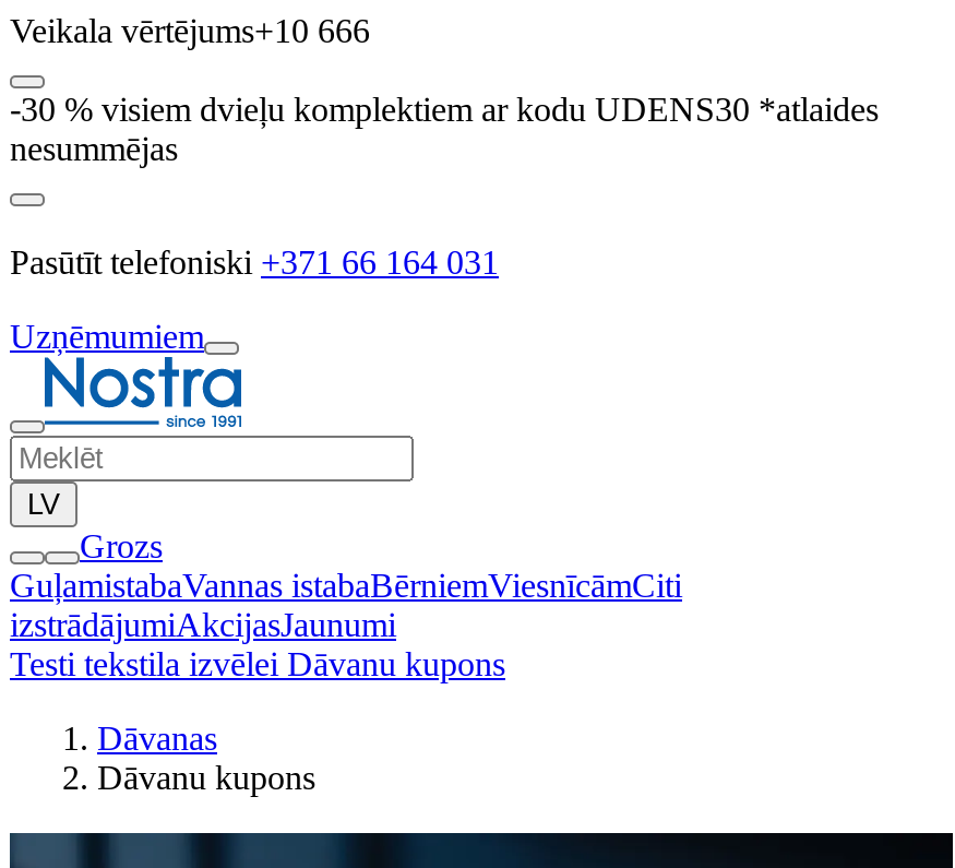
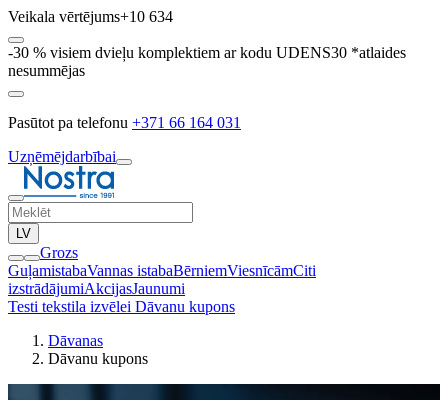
- Veikala vērtējums+10 666
+ Veikala vērtējums+10 634

- Pasūtīt telefoniski +371 66 164 031
+ Pasūtot pa telefonu +371 66 164 031

- Uzņēmumiem
+ Uzņēmējdarbībai
